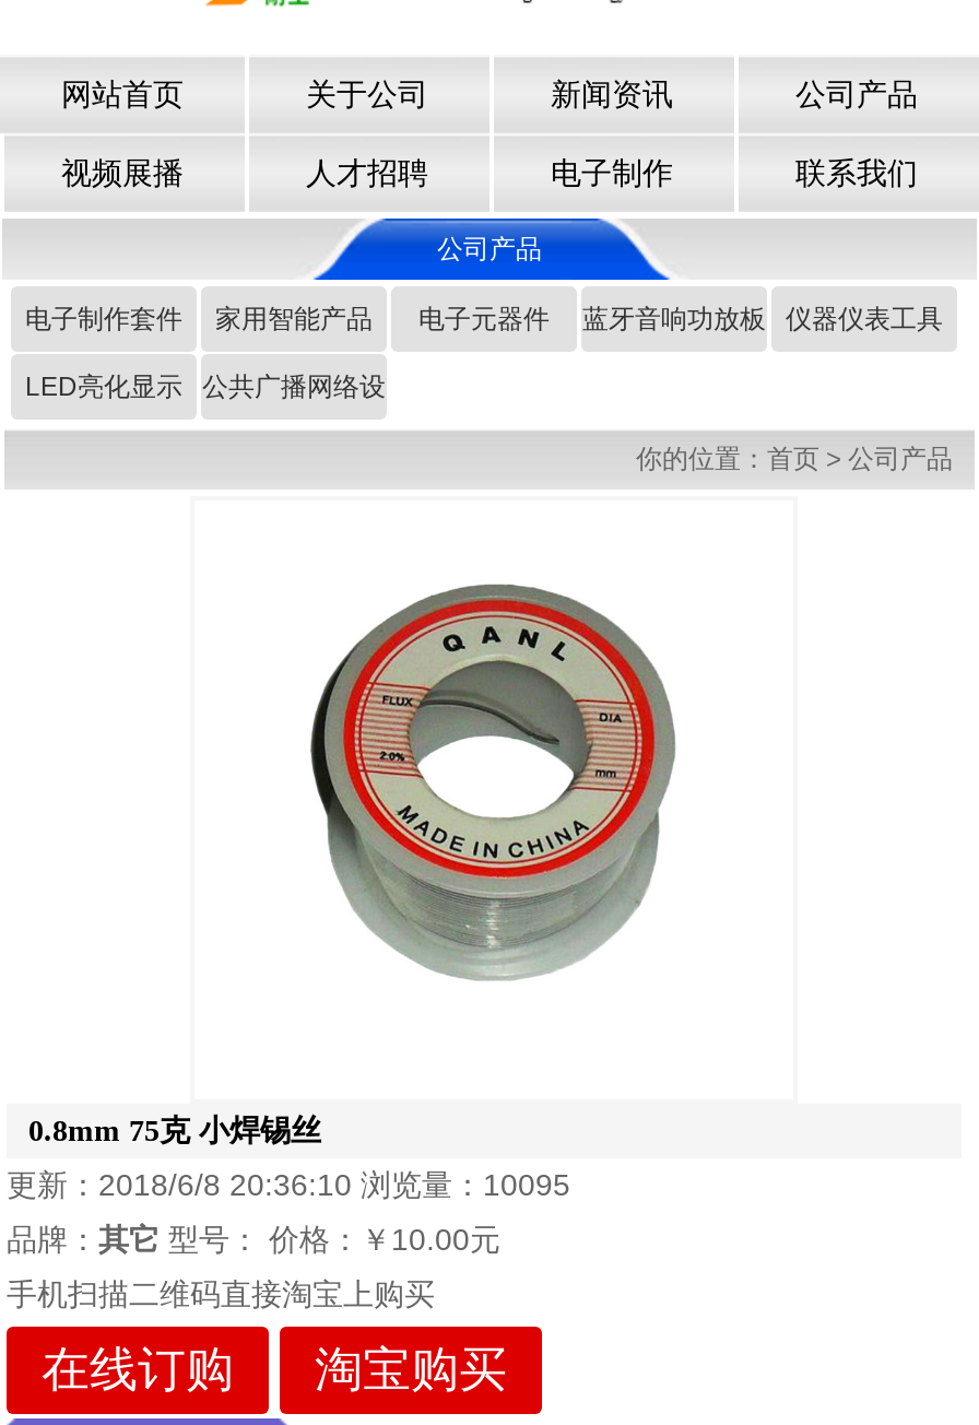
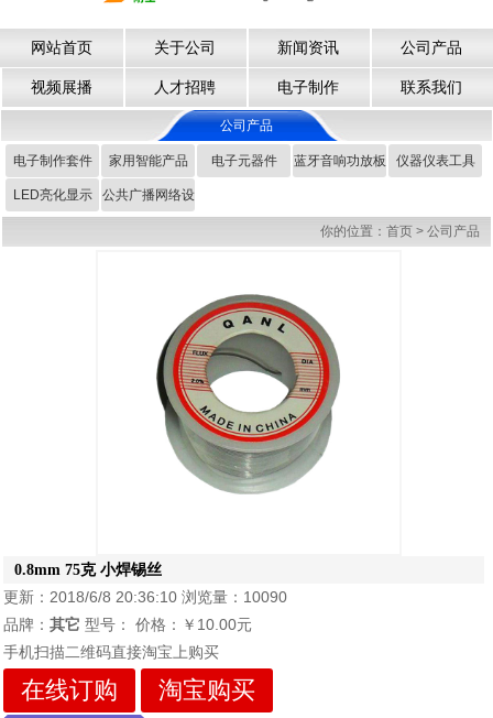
- 更新：2018/6/8 20:36:10 浏览量：10095
+ 更新：2018/6/8 20:36:10 浏览量：10090
